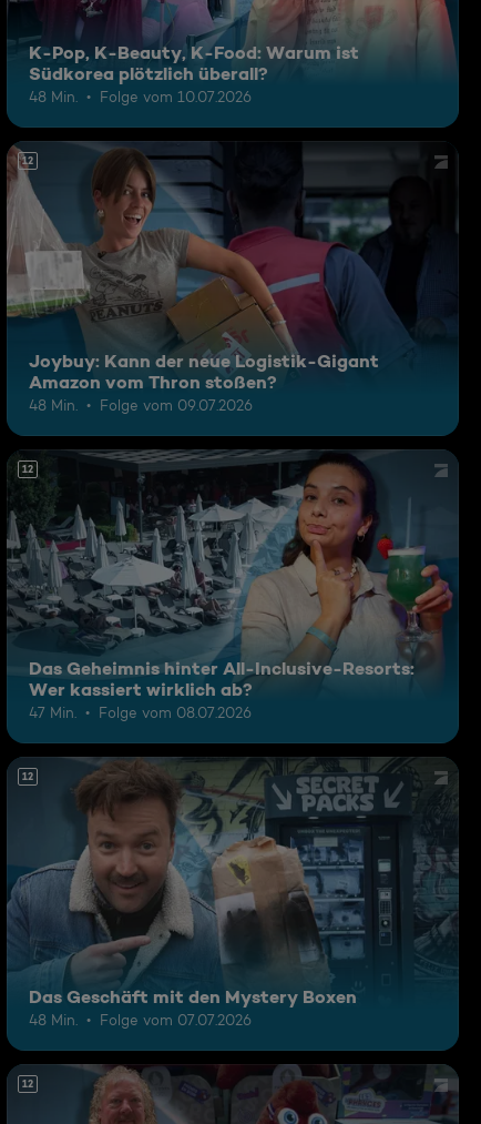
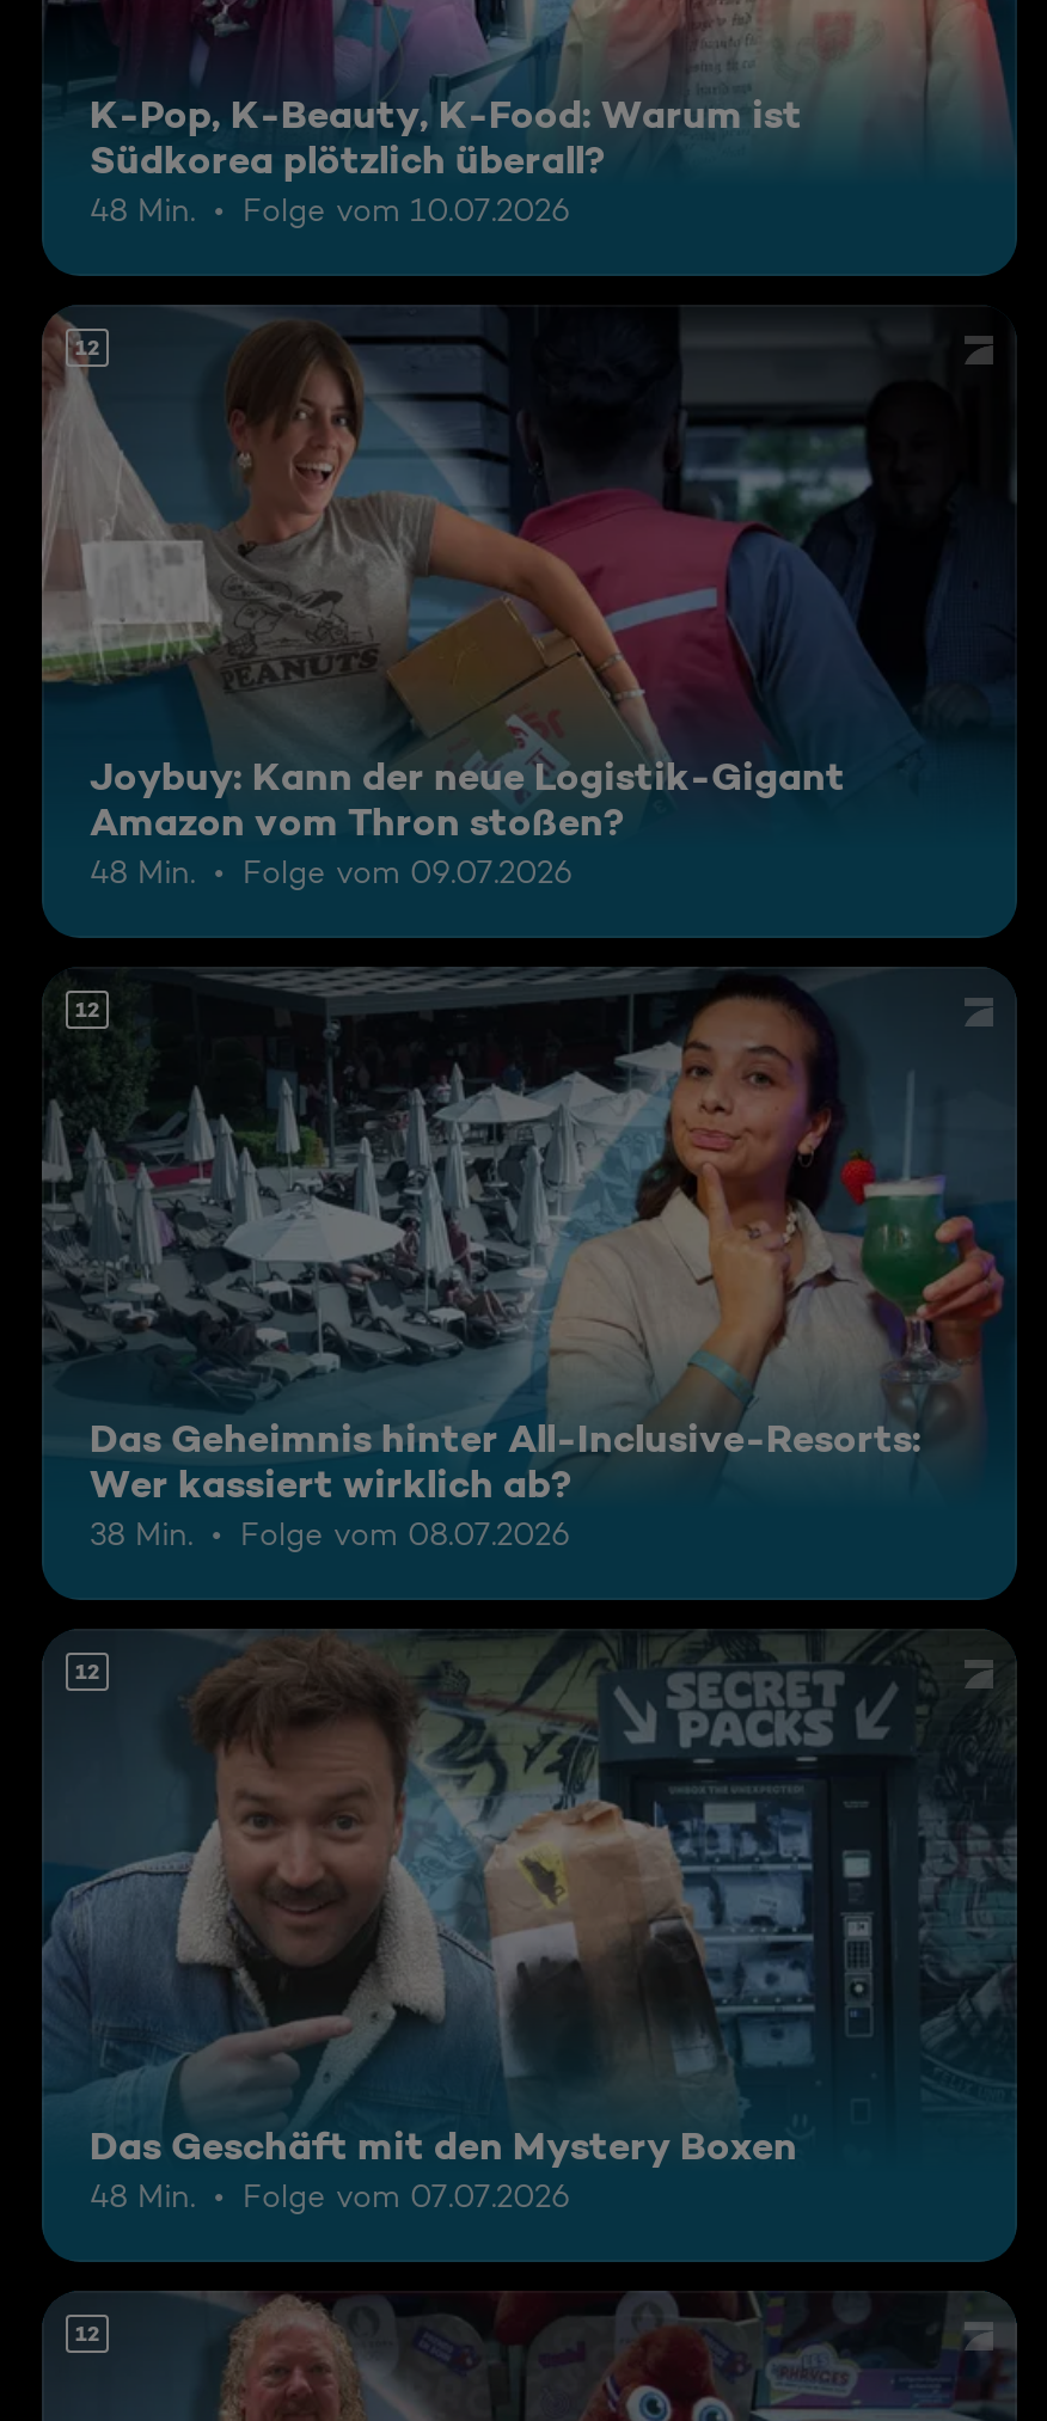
- 47 Min. Folge vom 08.07.2026
+ 38 Min. Folge vom 08.07.2026
